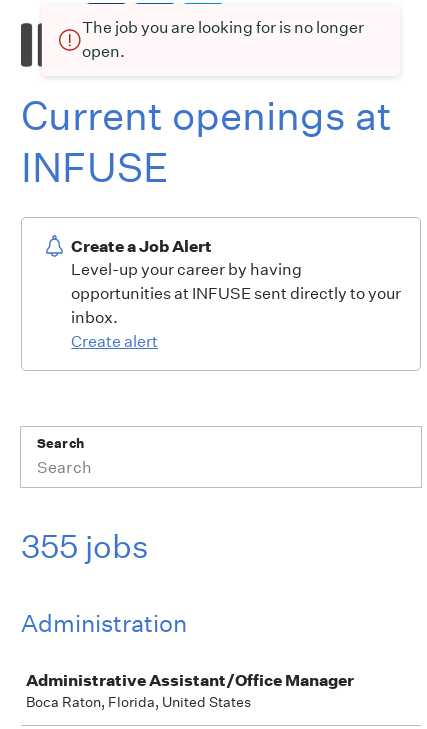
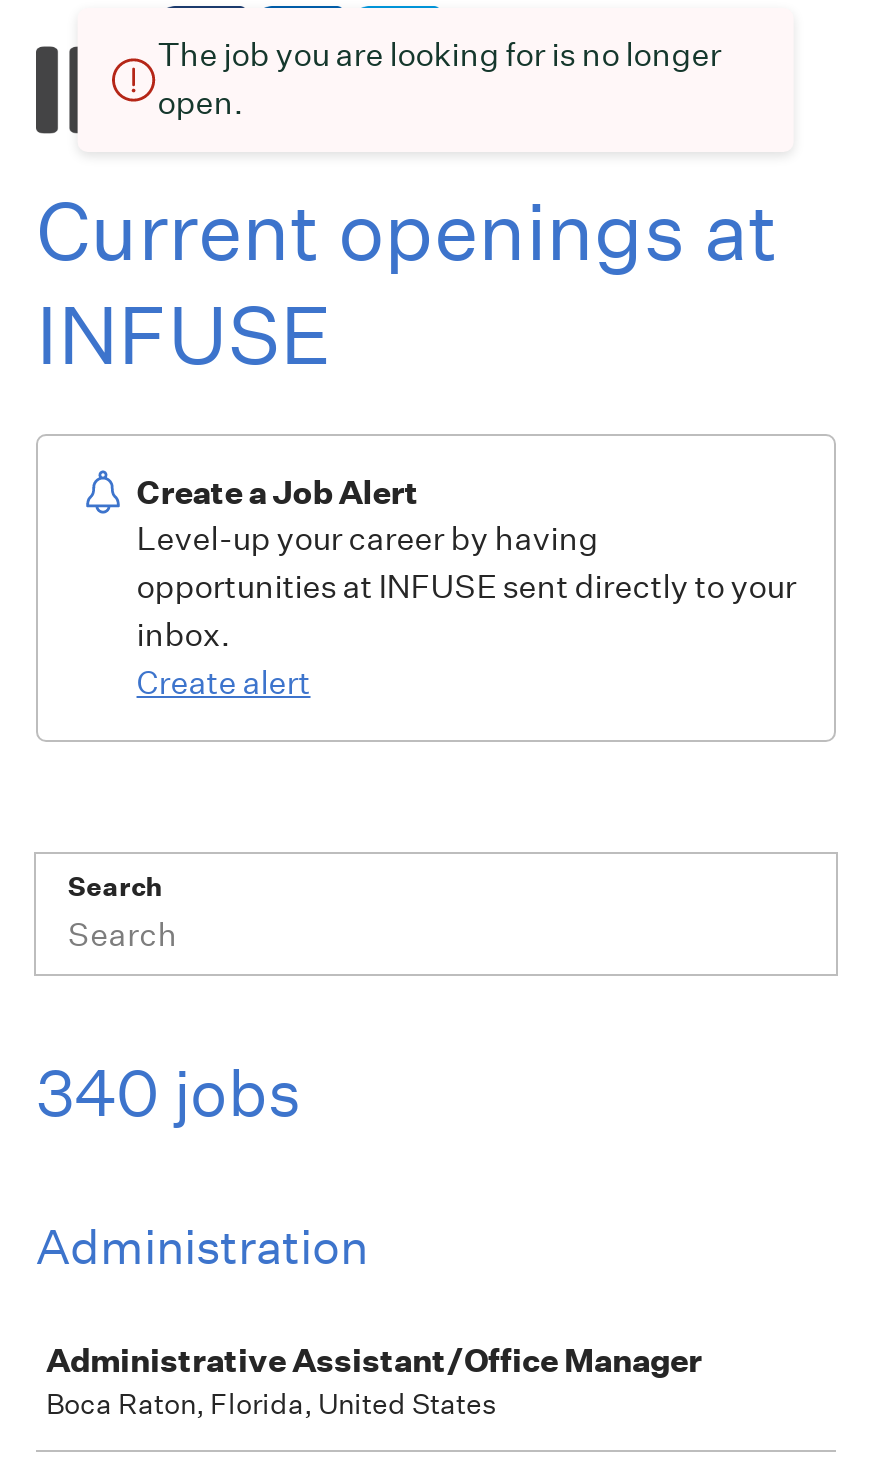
- 355 jobs
+ 340 jobs
